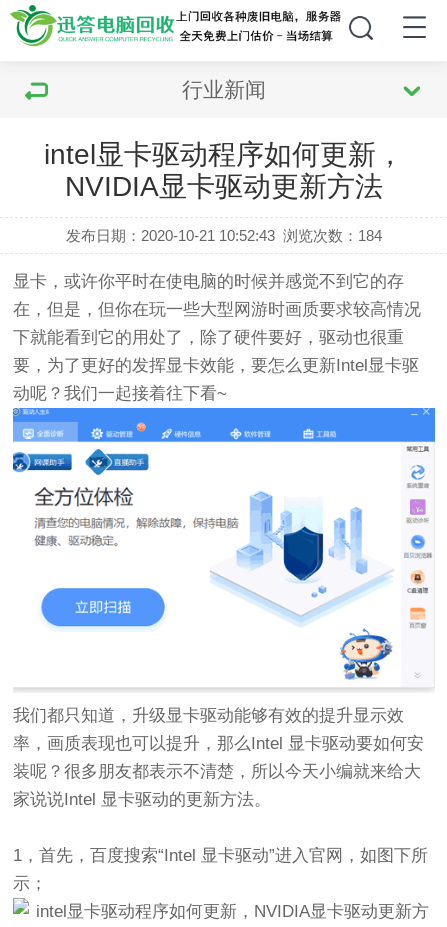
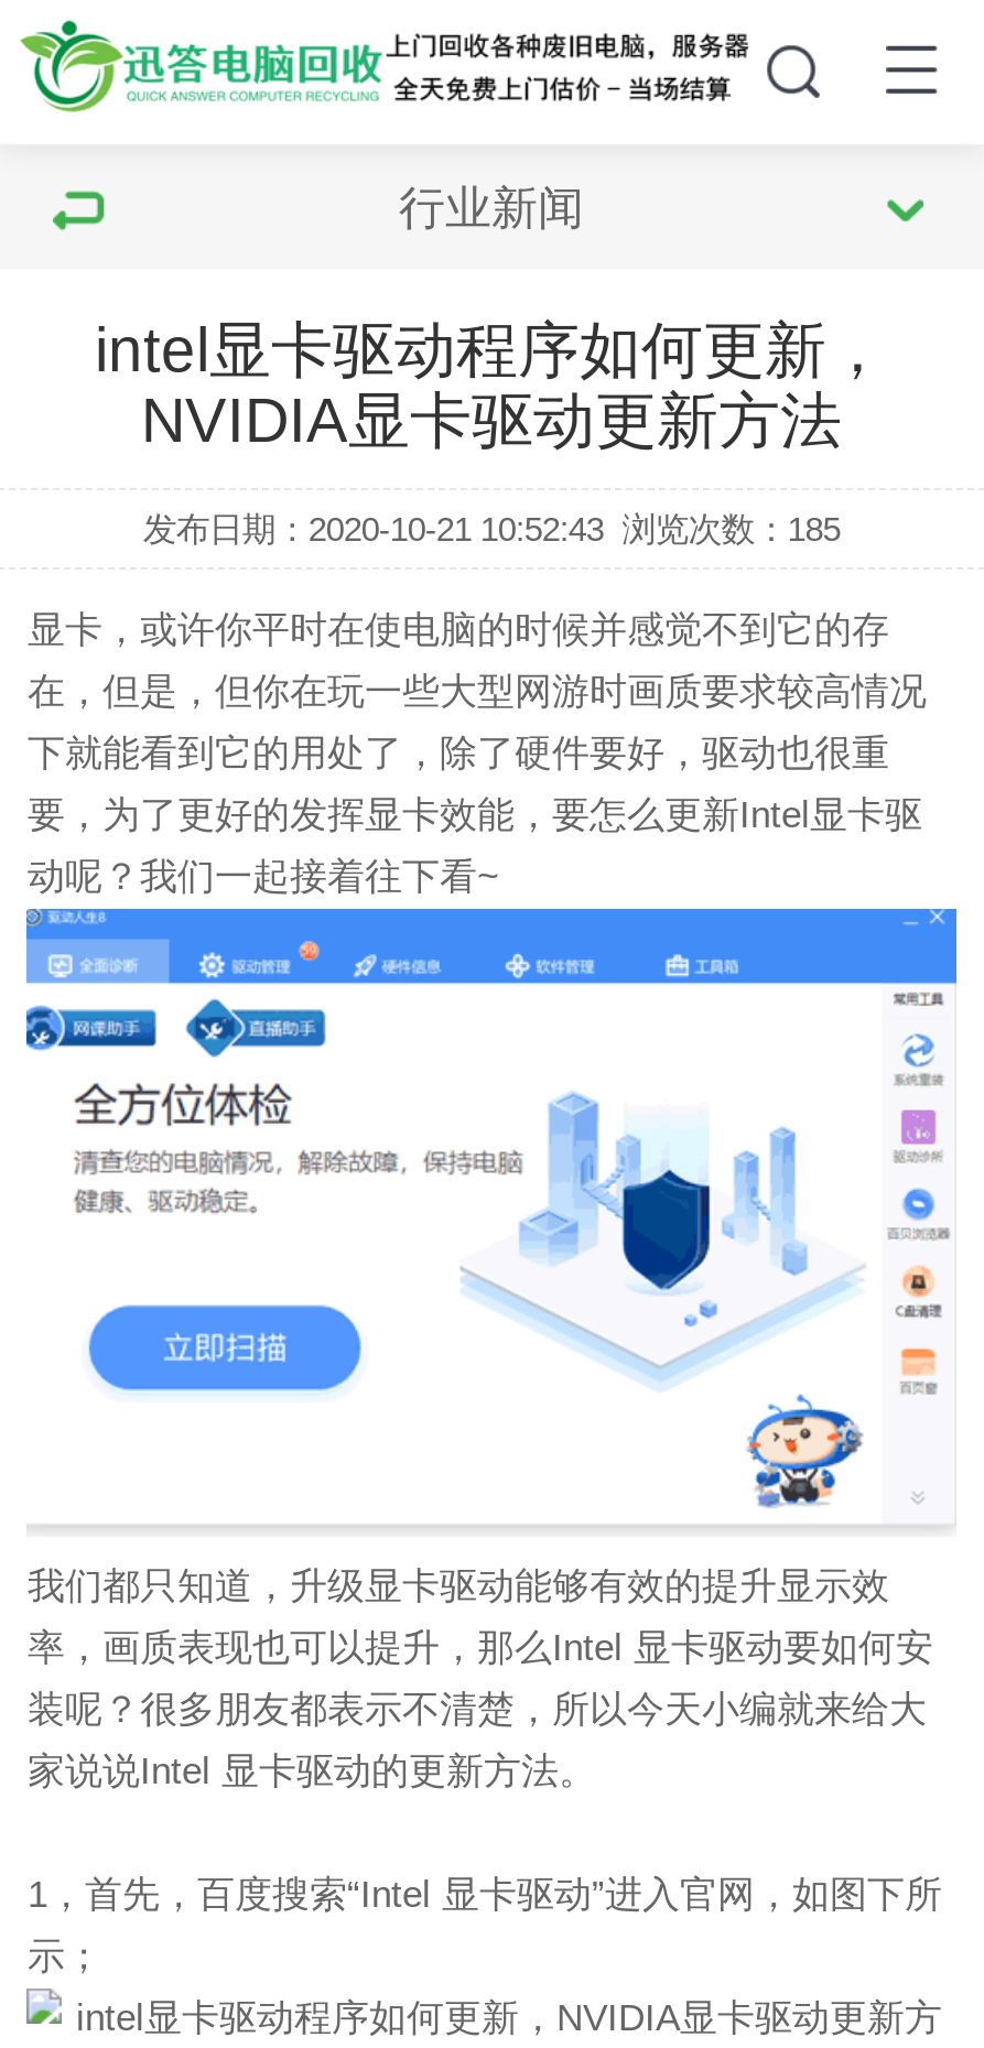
- 发布日期：2020-10-21 10:52:43 浏览次数：184
+ 发布日期：2020-10-21 10:52:43 浏览次数：185
